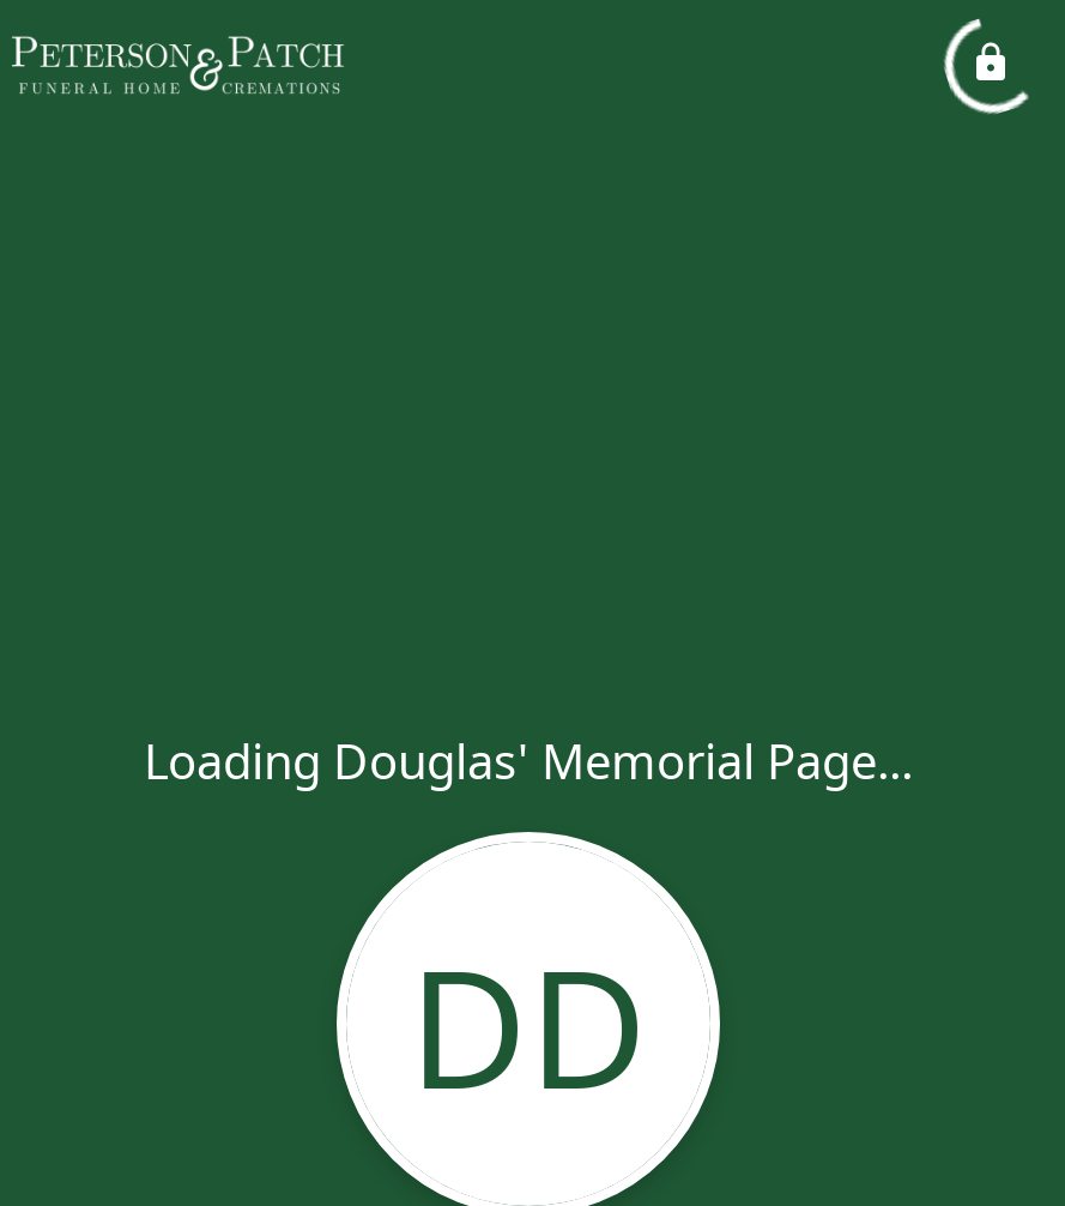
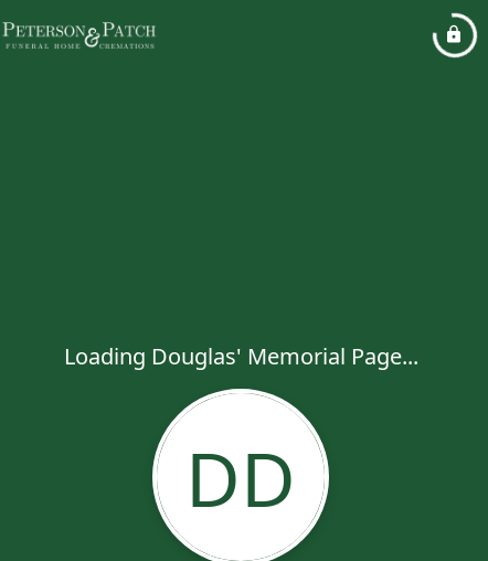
- [image]
+ [image]
